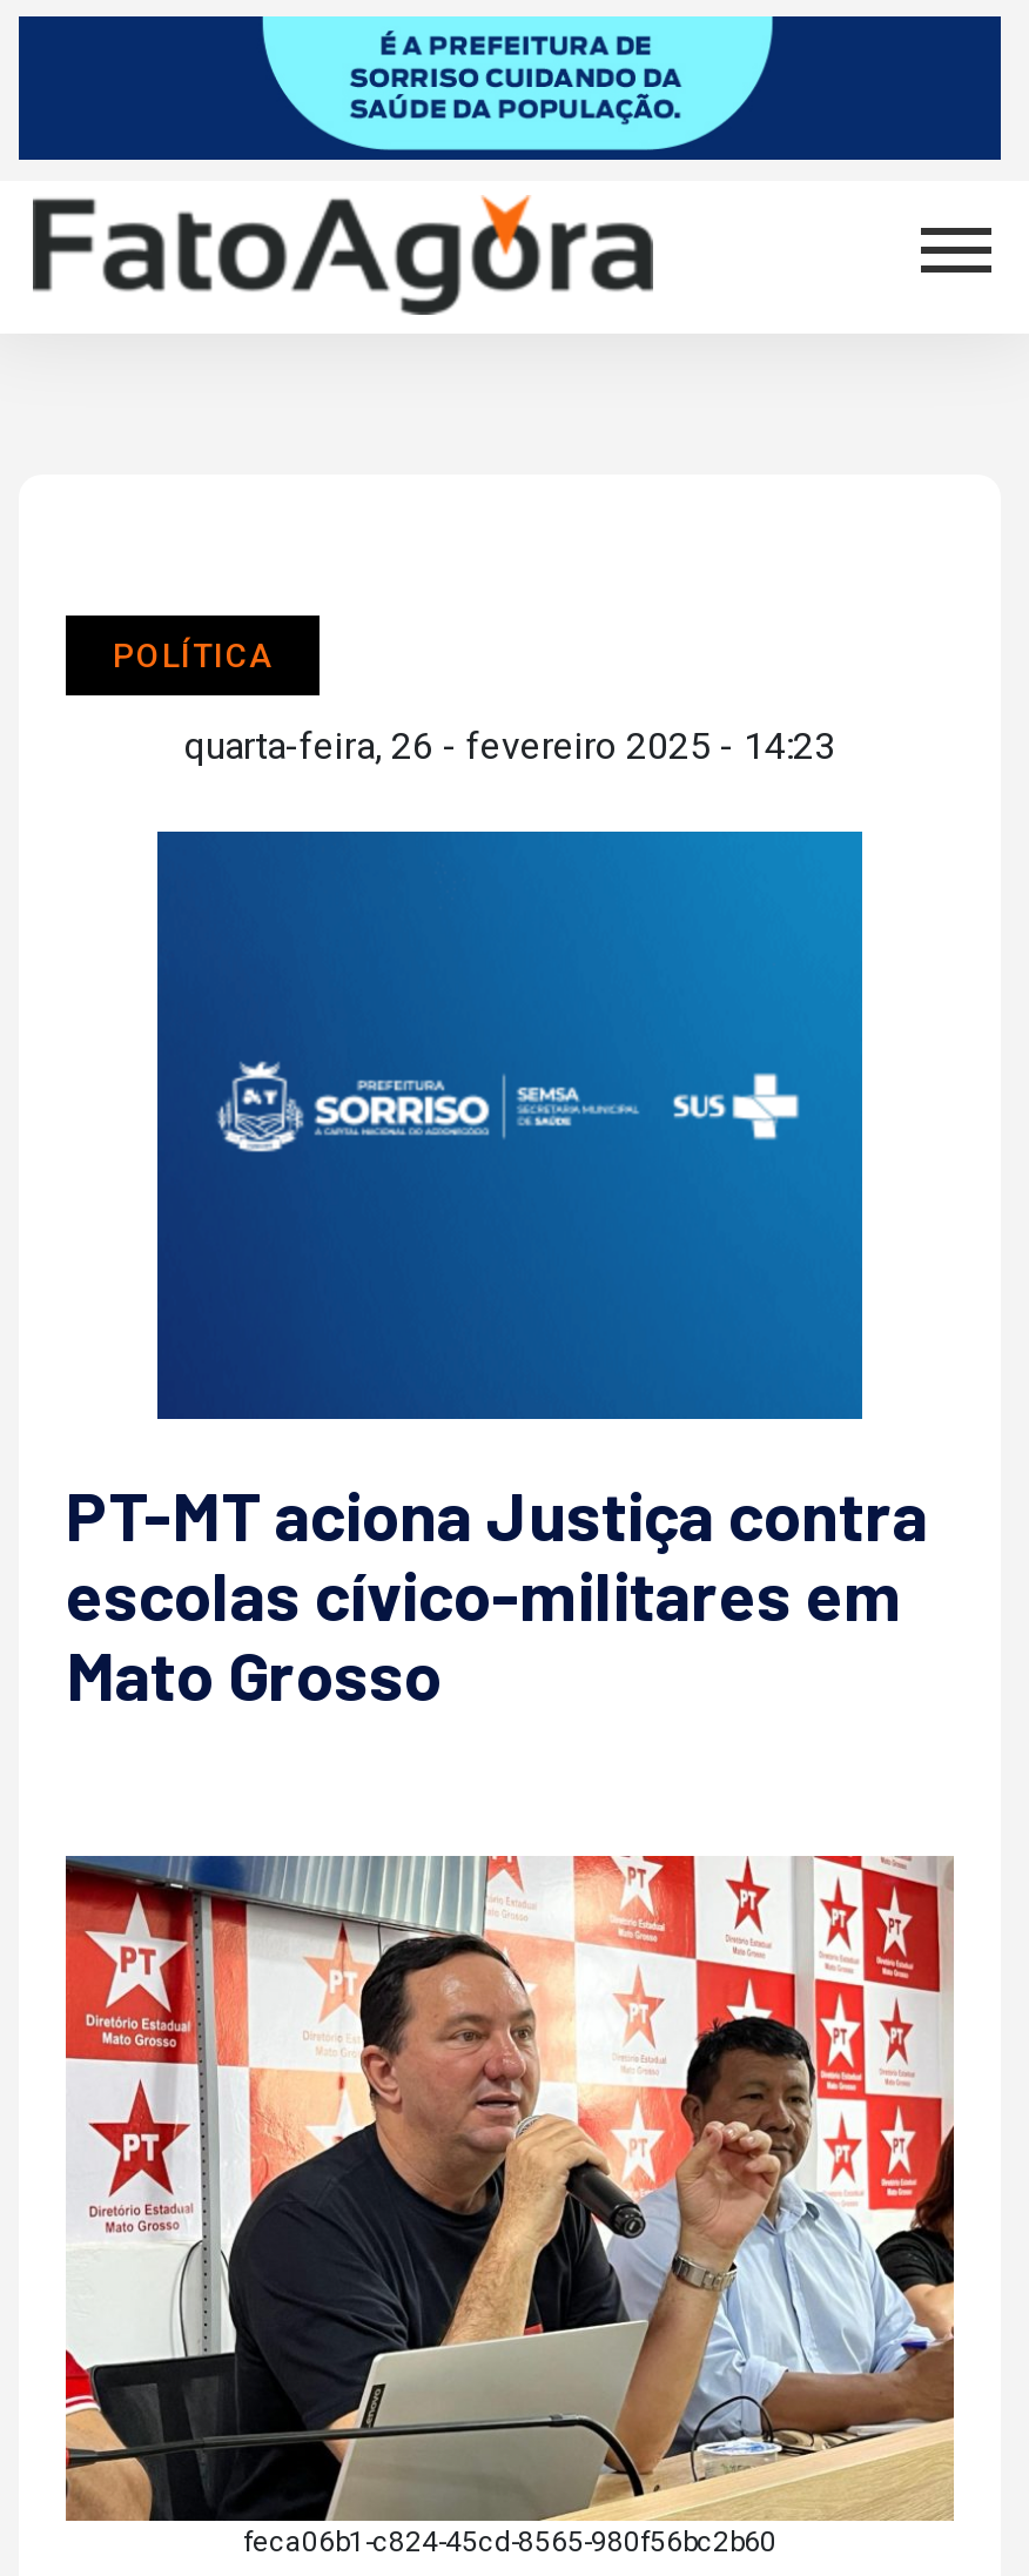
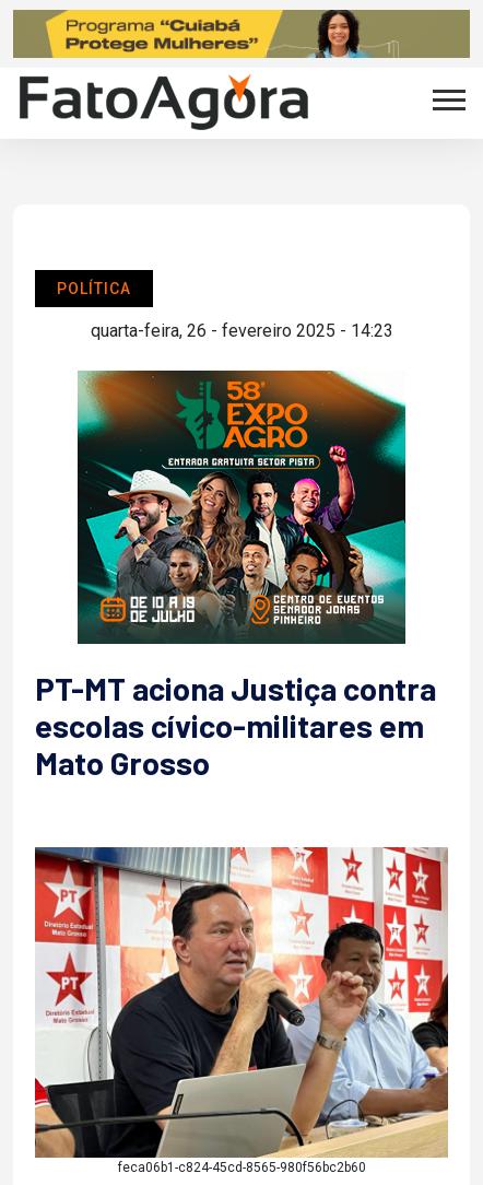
- [image]
+ [image]

- [image]
+ [image]
